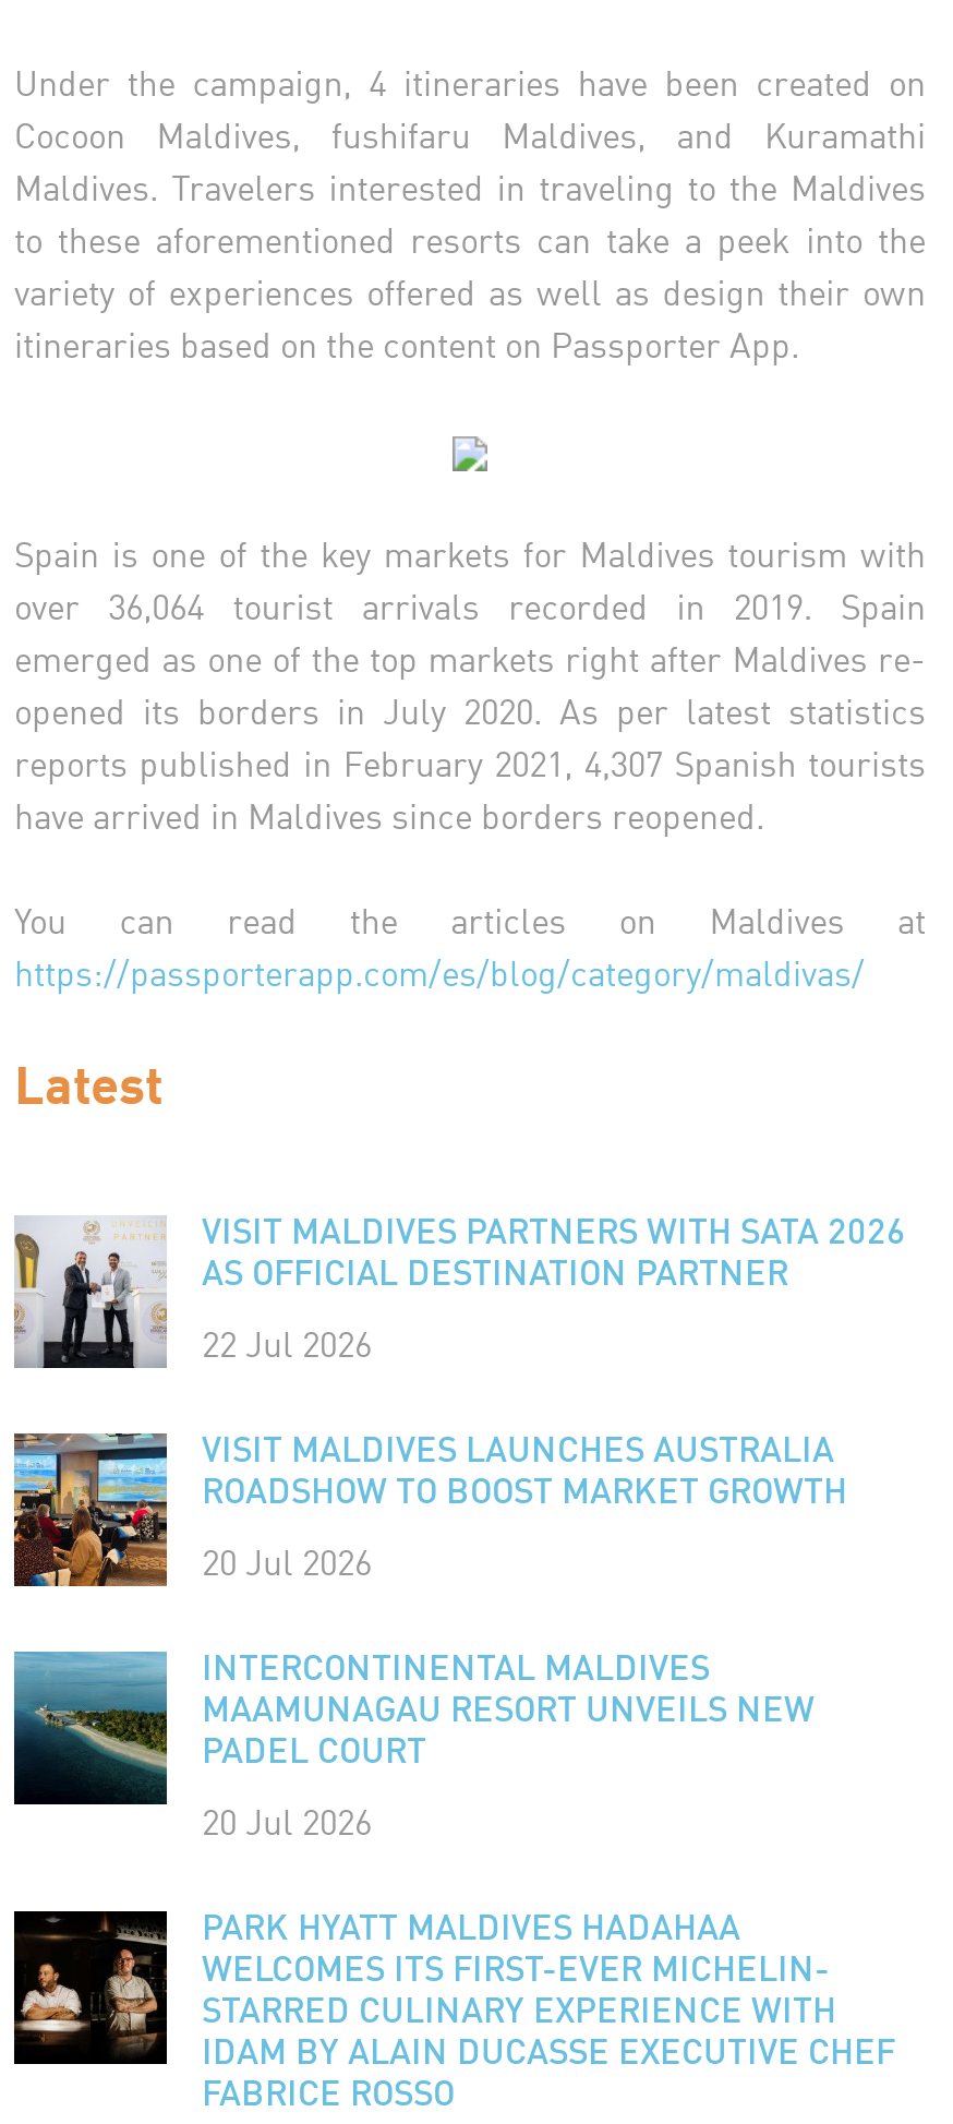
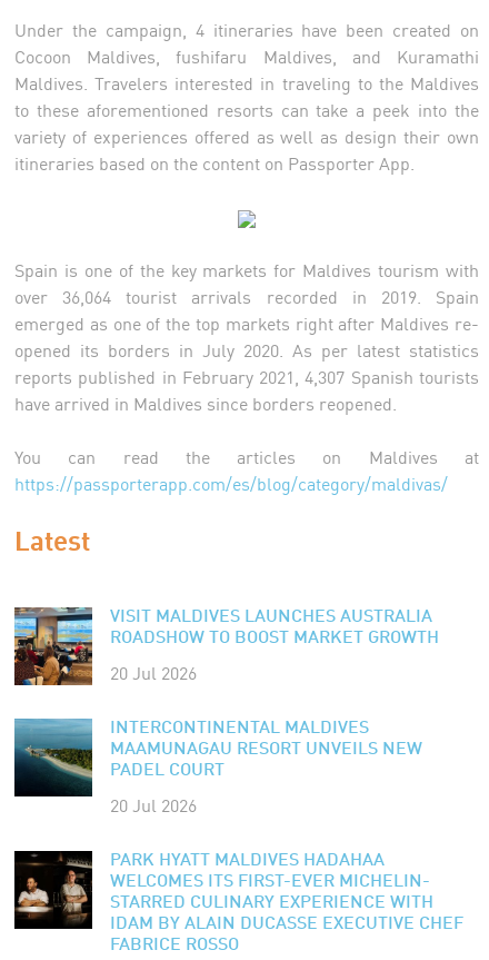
- [image]
- VISIT MALDIVES PARTNERS WITH SATA 2026
- AS OFFICIAL DESTINATION PARTNER
- 22 Jul 2026
